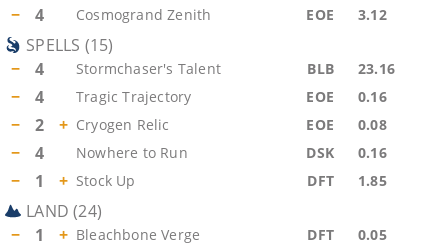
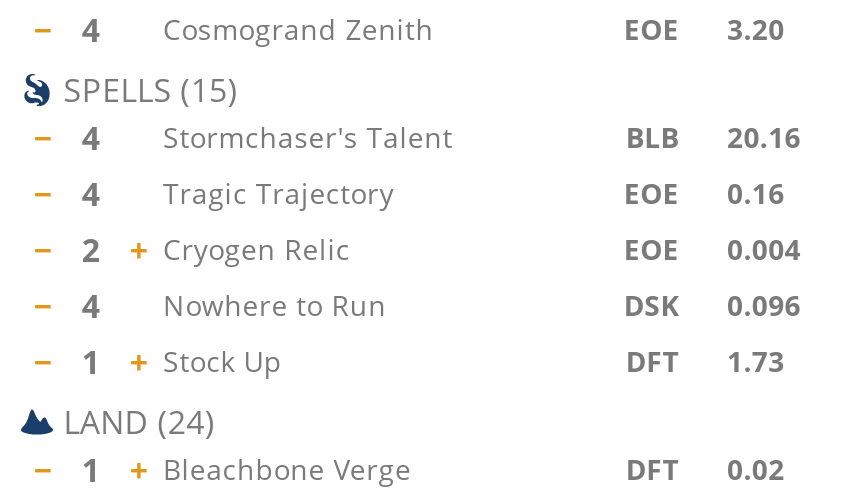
- EOE 3.12
+ EOE 3.20

- BLB 23.16
+ BLB 20.16

- EOE 0.08
+ EOE 0.004

- DSK 0.16
+ DSK 0.096

- DFT 1.85
+ DFT 1.73

- DFT 0.05
+ DFT 0.02
